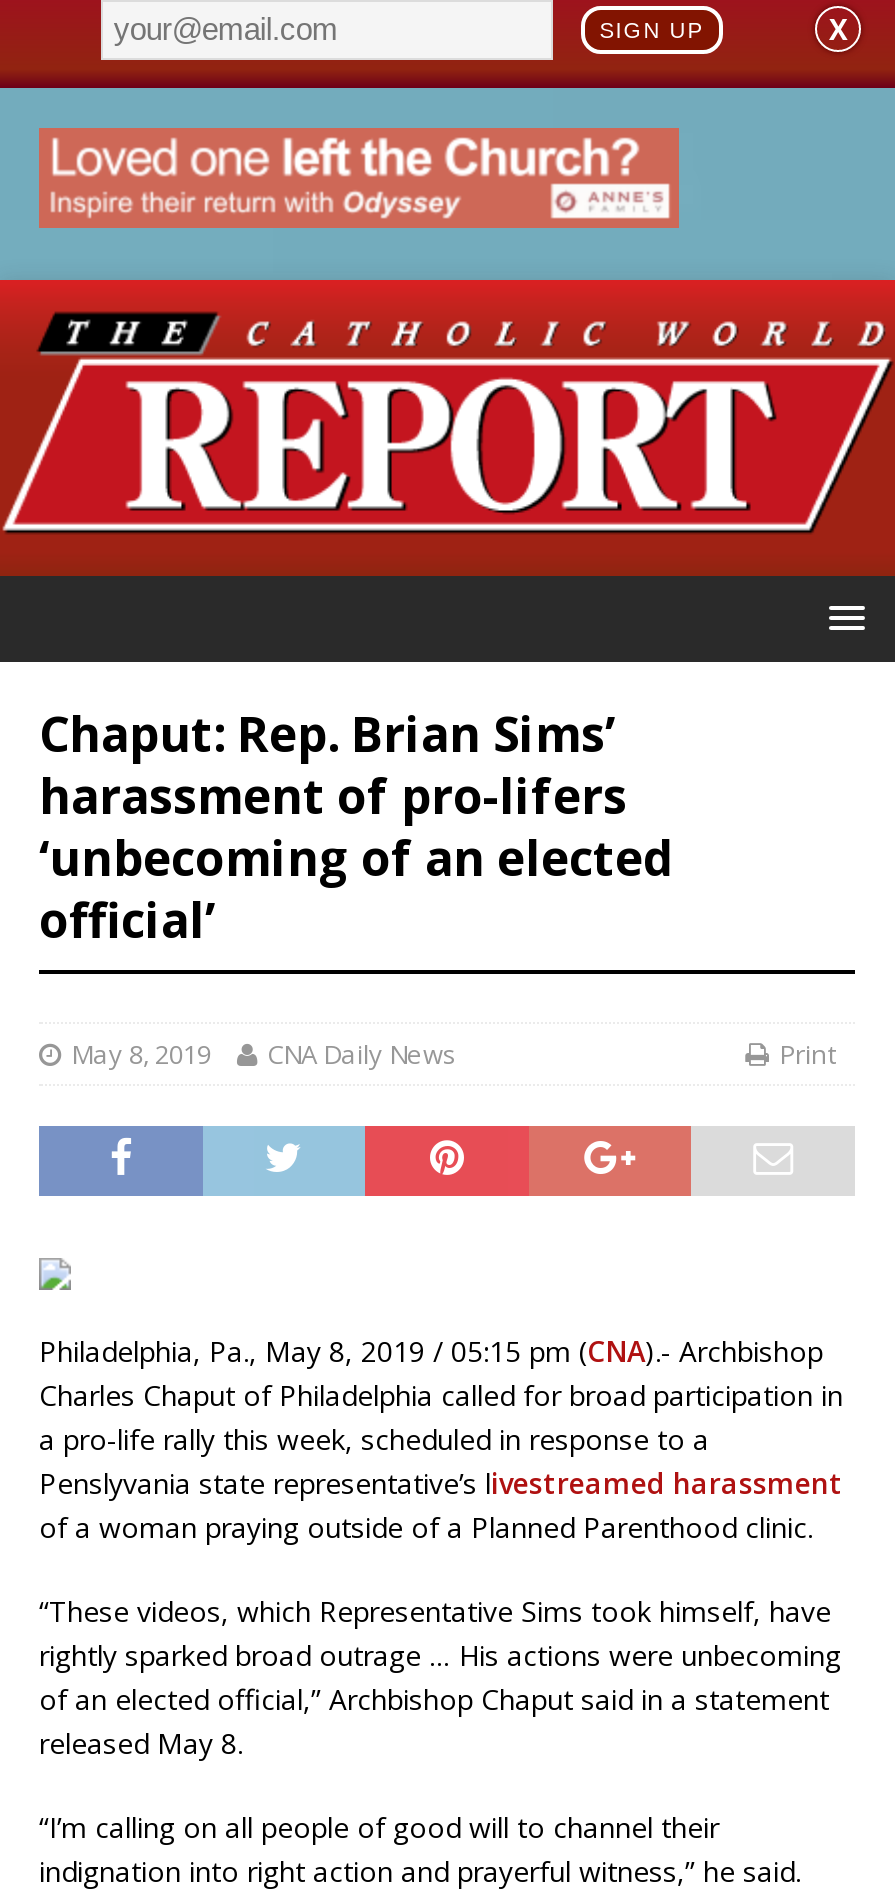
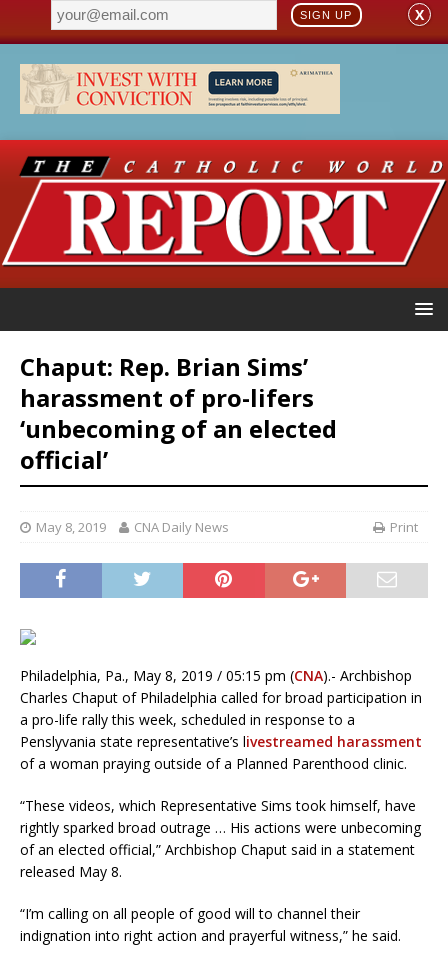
- [image]
+ [image]
